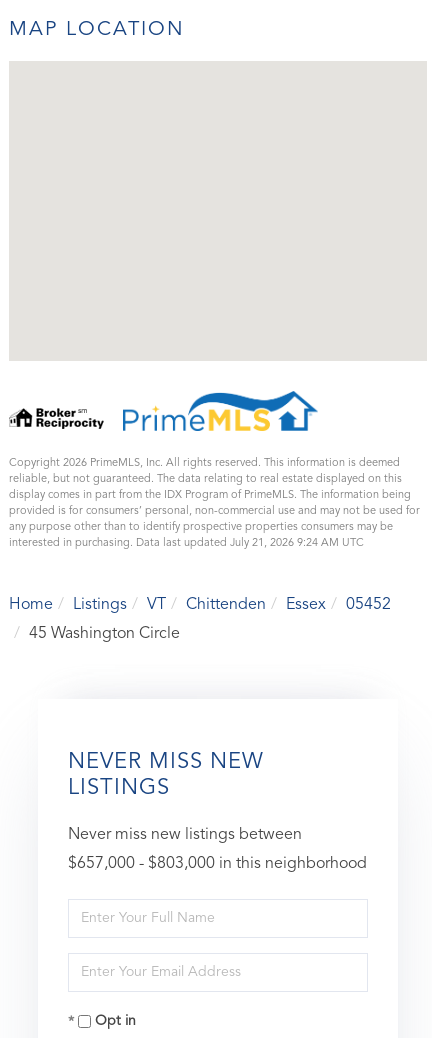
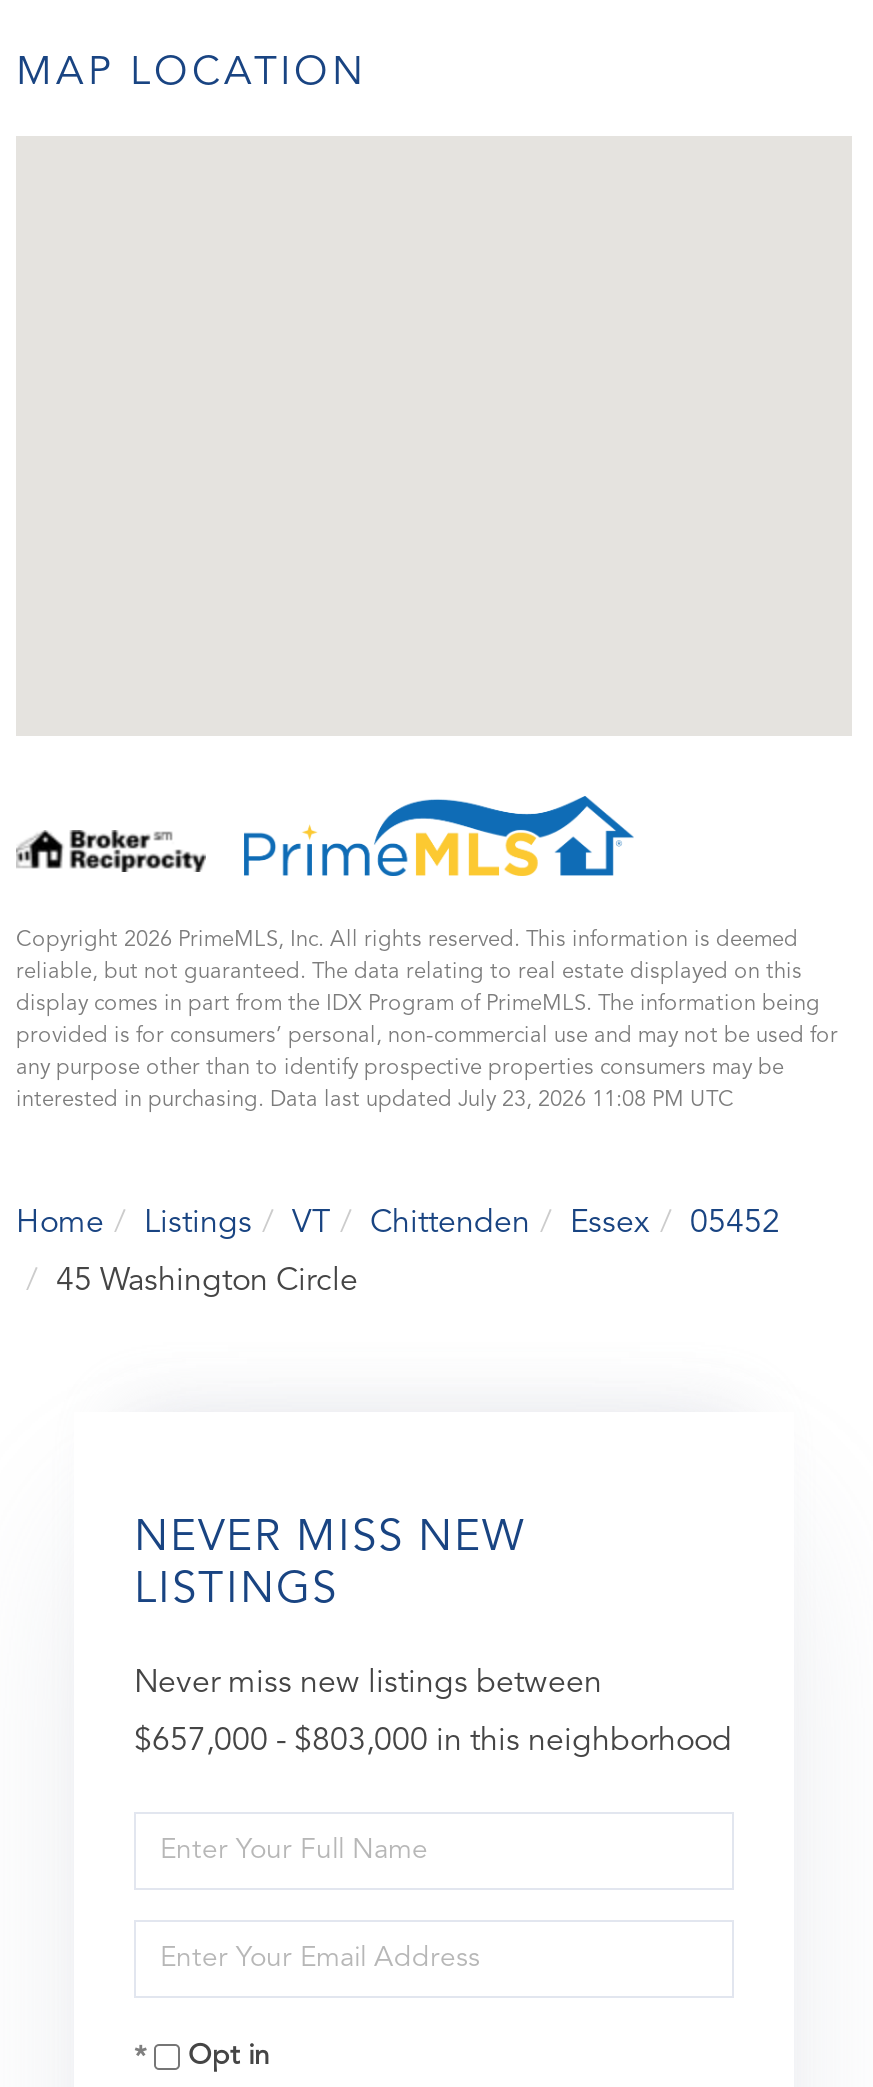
- interested in purchasing. Data last updated July 21, 2026 9:24 AM UTC
+ interested in purchasing. Data last updated July 23, 2026 11:08 PM UTC
